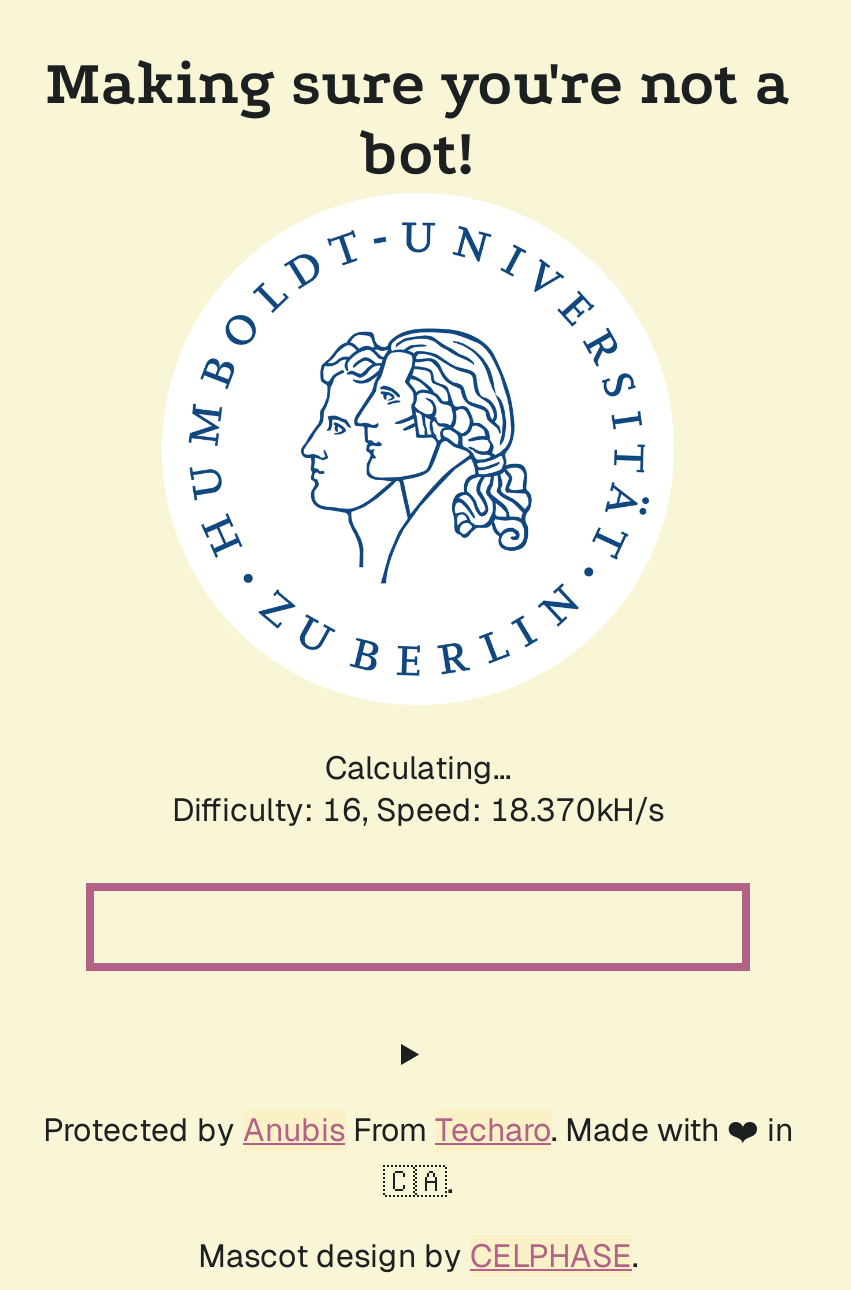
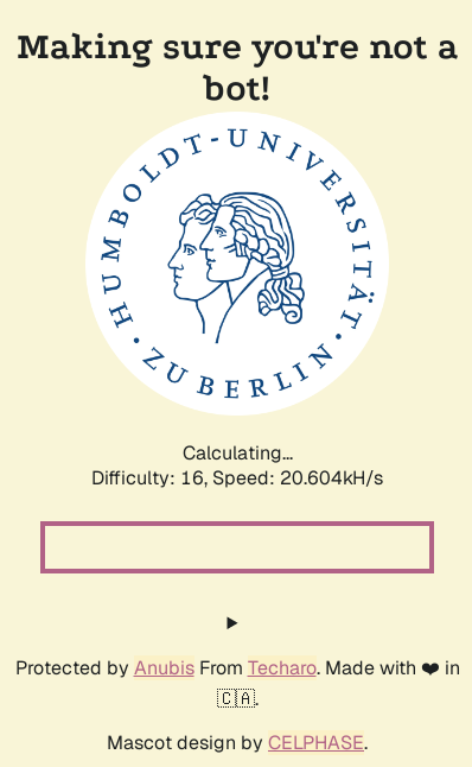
- Difficulty: 16, Speed: 18.370kH/s
+ Difficulty: 16, Speed: 20.604kH/s
